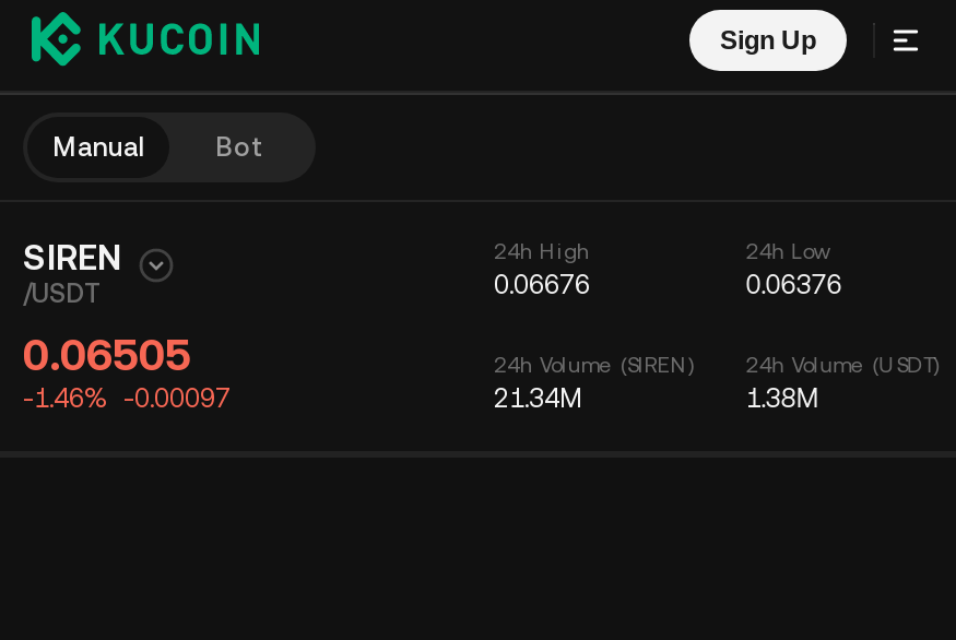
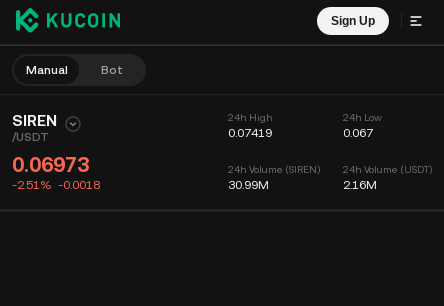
- 0.06676
+ 0.07419

- 0.06376
+ 0.067

- 0.06505
+ 0.06973

- -1.46% -0.00097
+ -2.51% -0.0018

- 21.34M
+ 30.99M

- 1.38M
+ 2.16M
